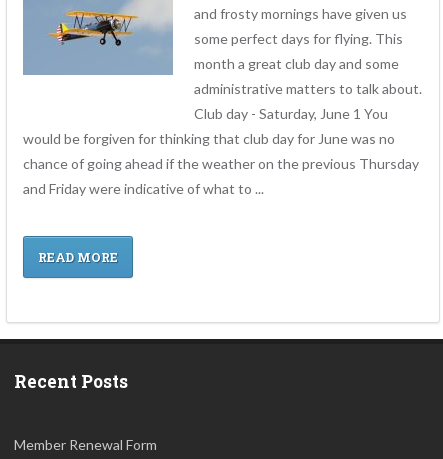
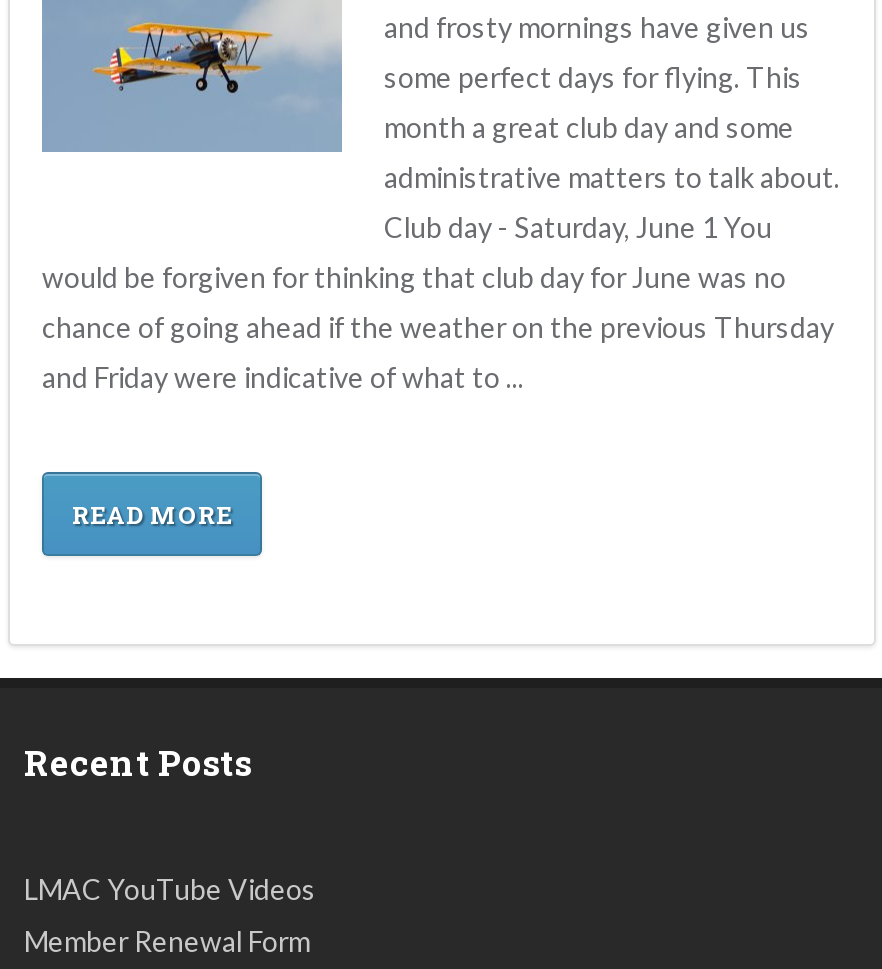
+ LMAC YouTube Videos
